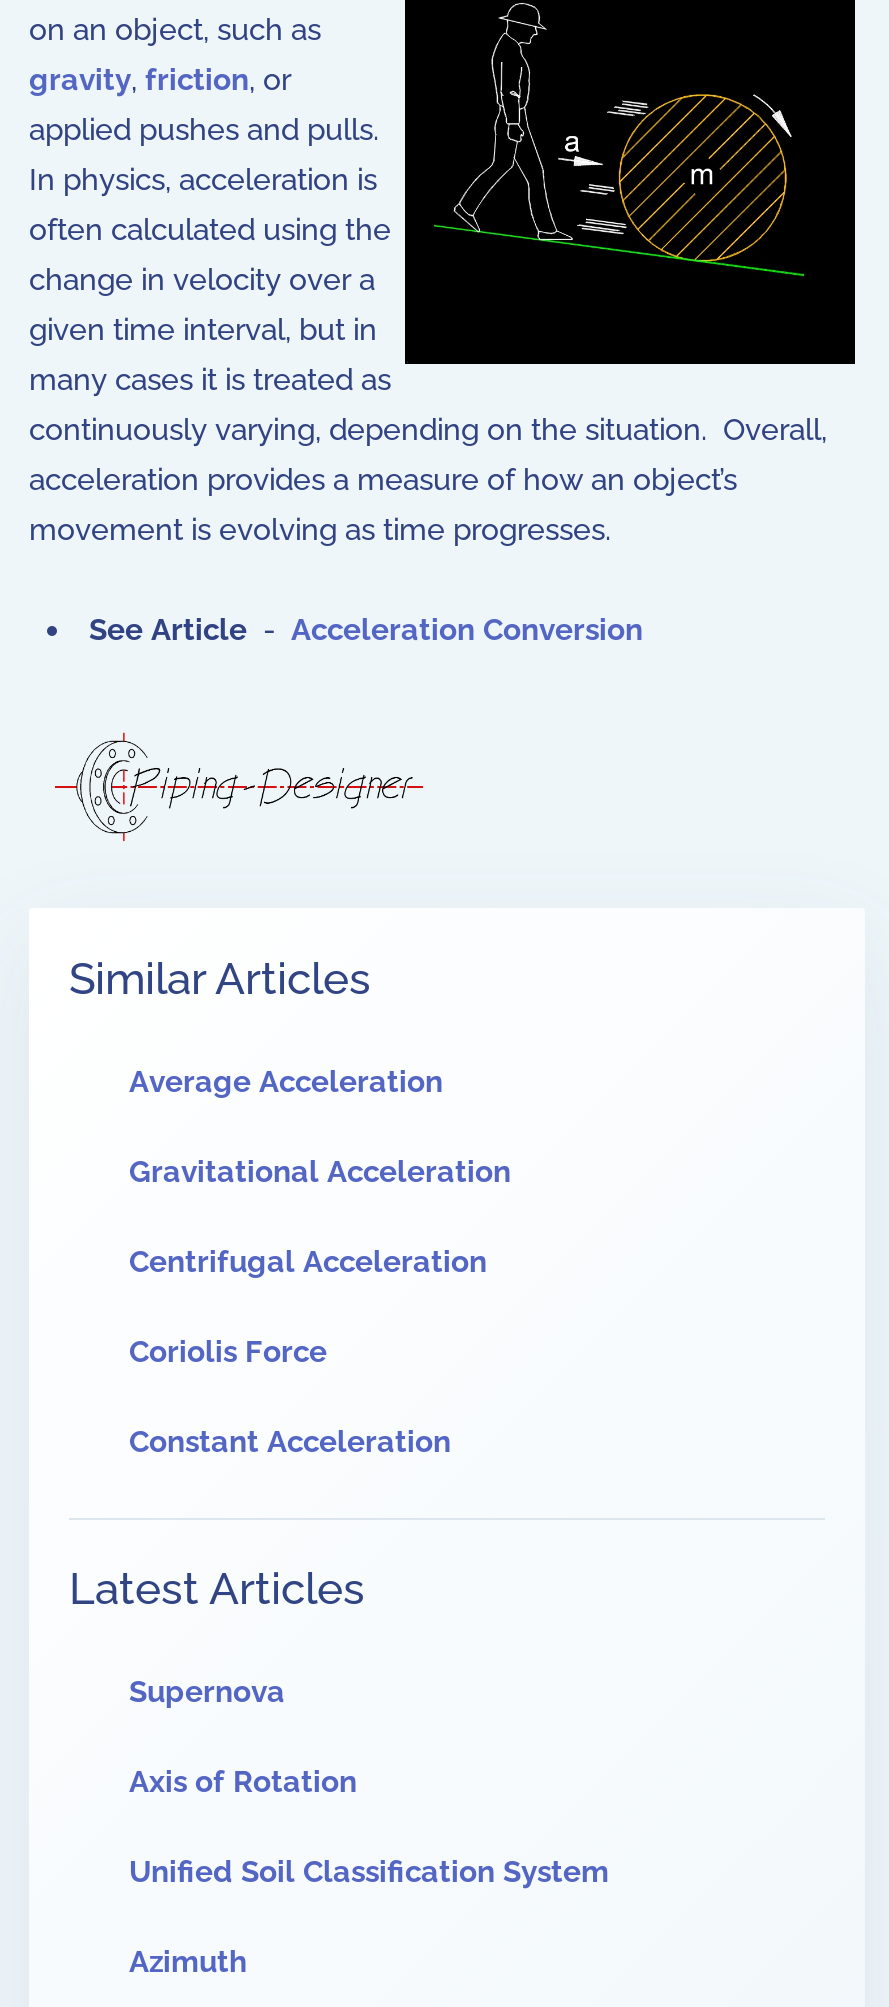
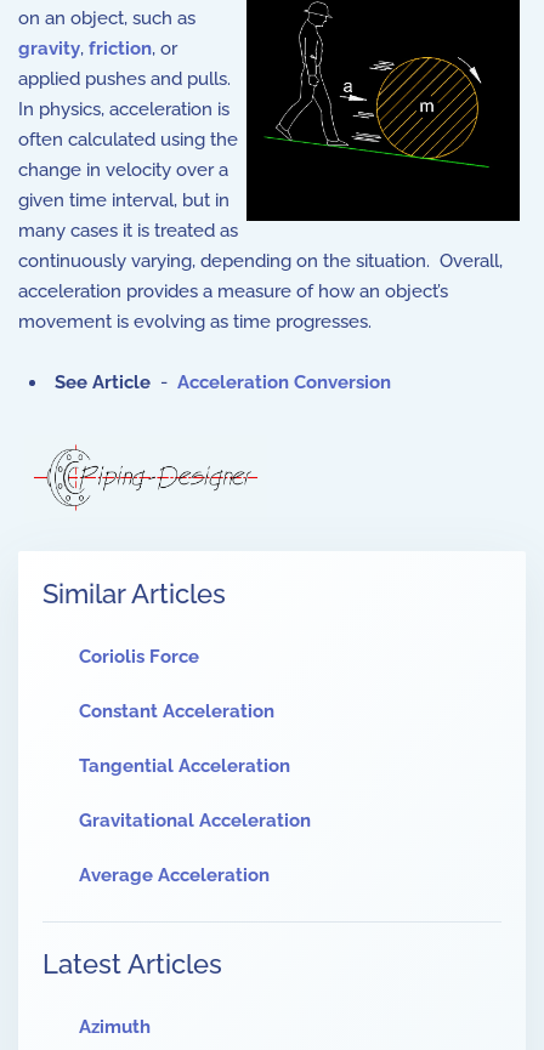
moved down: Gravitational Acceleration | Average Acceleration

- Centrifugal Acceleration

+ Tangential Acceleration

- Supernova
- Axis of Rotation
- Unified Soil Classification System
